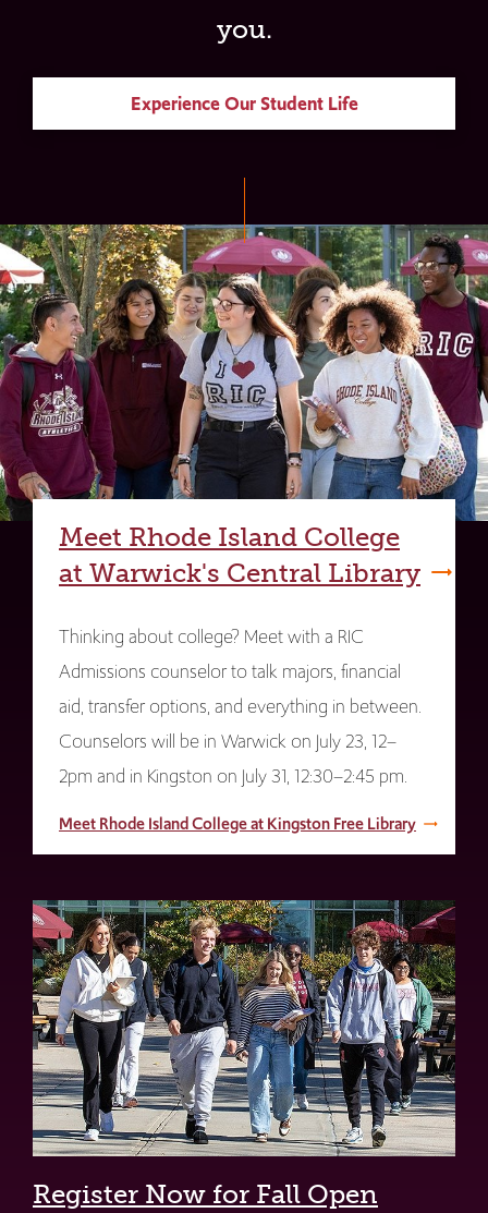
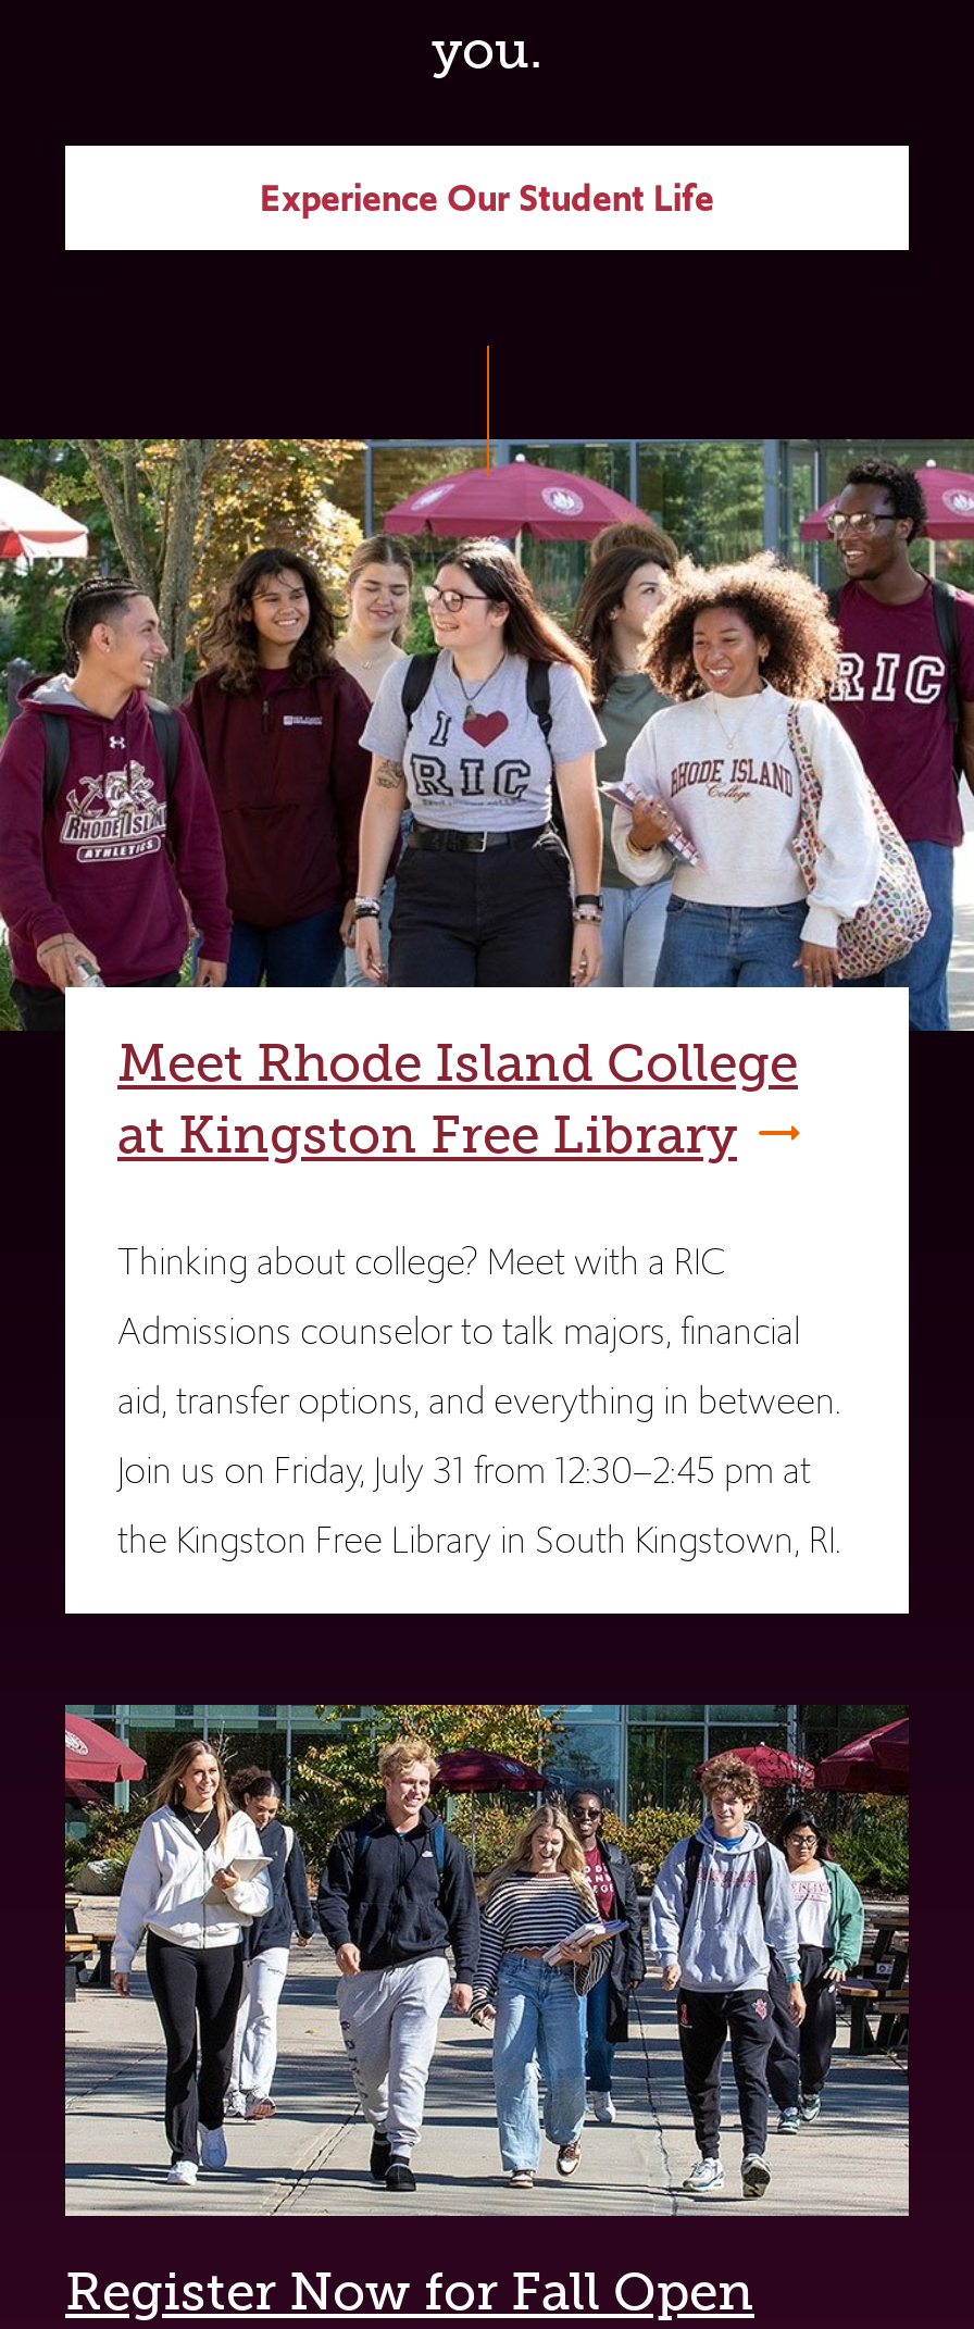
- at Warwick's Central Library
+ at Kingston Free Library

- Counselors will be in Warwick on July 23, 12–
- 2pm and in Kingston on July 31, 12:30–2:45 pm.
- Meet Rhode Island College at Kingston Free Library
+ Join us on Friday, July 31 from 12:30–2:45 pm at
+ the Kingston Free Library in South Kingstown, RI.
